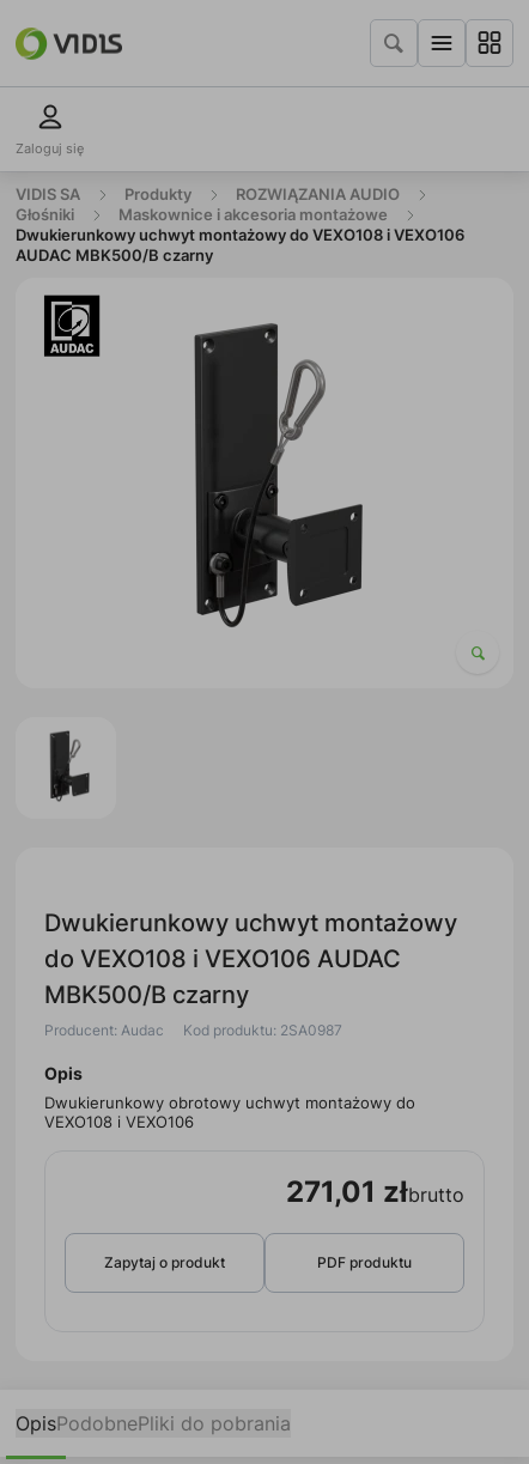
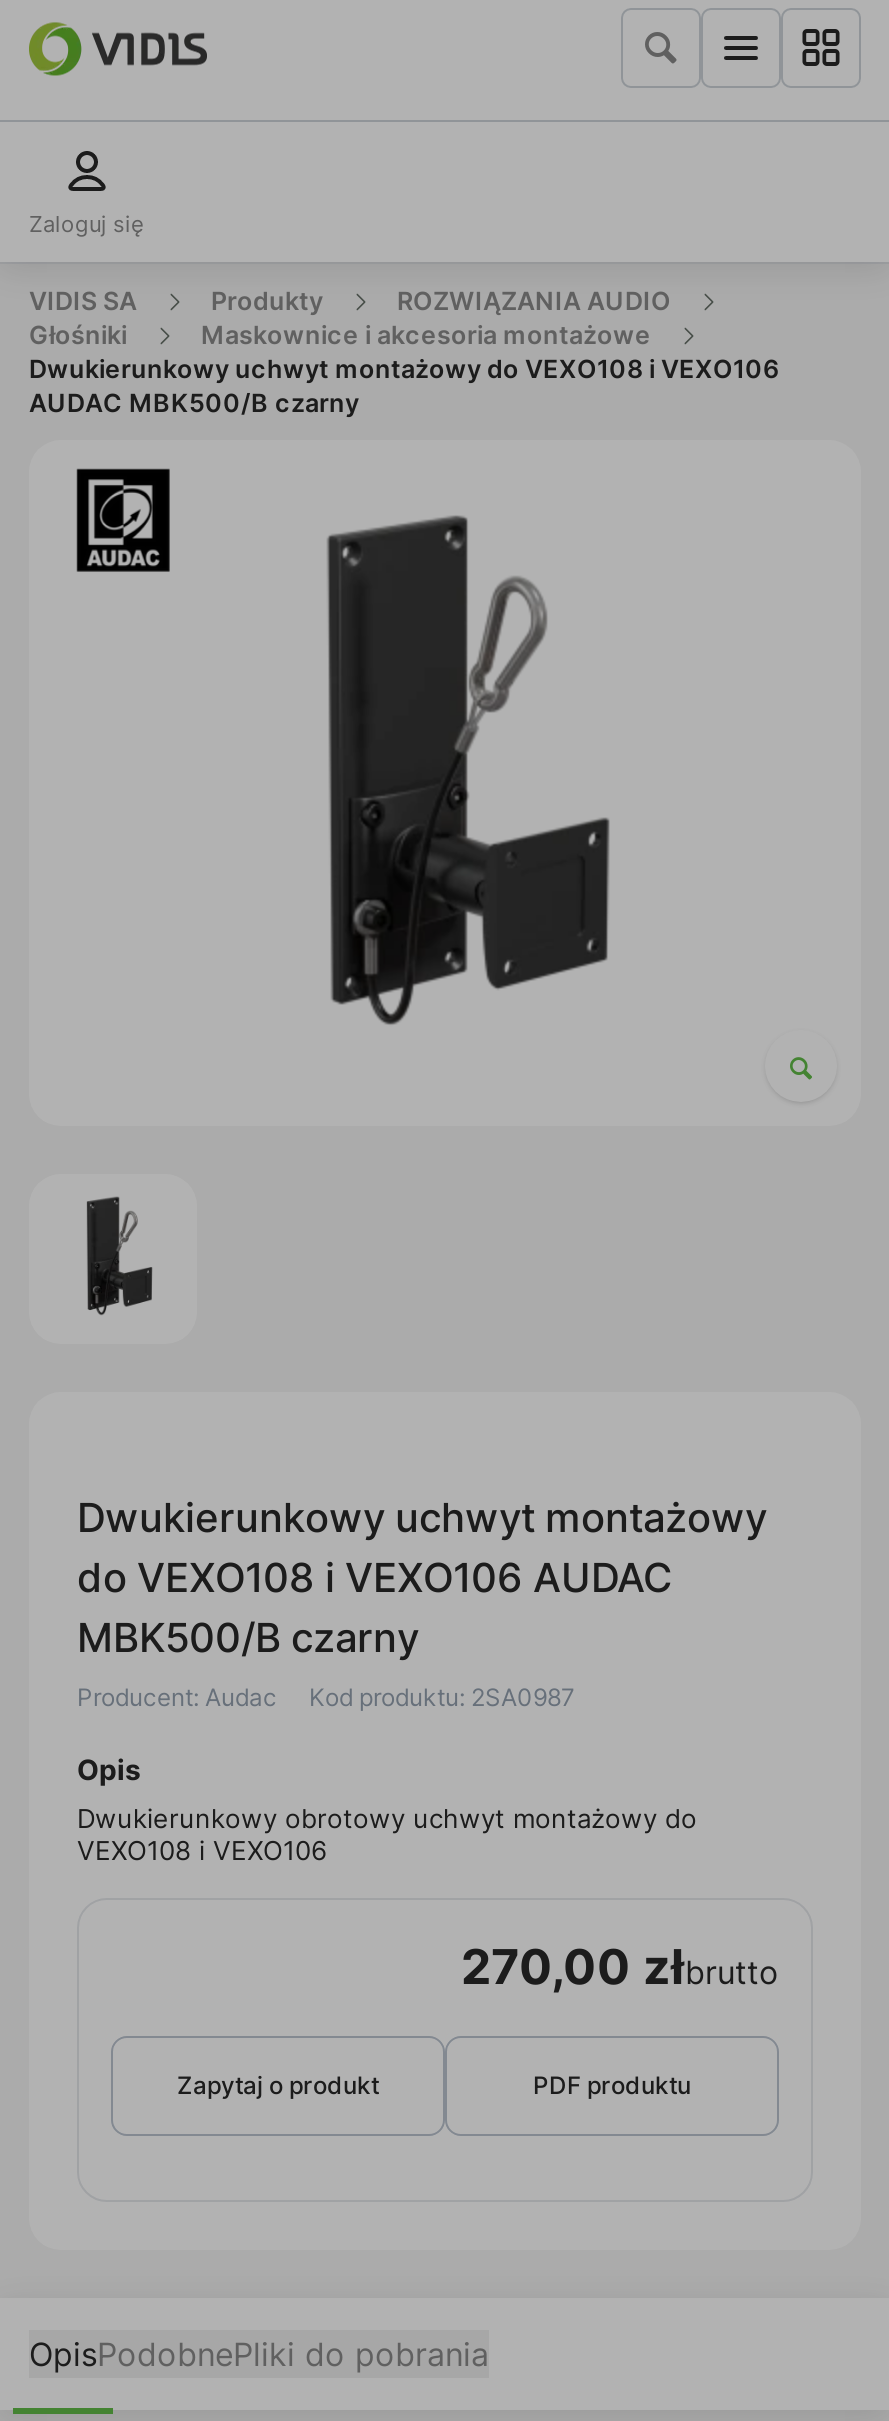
- 271,01 złbrutto
+ 270,00 złbrutto
